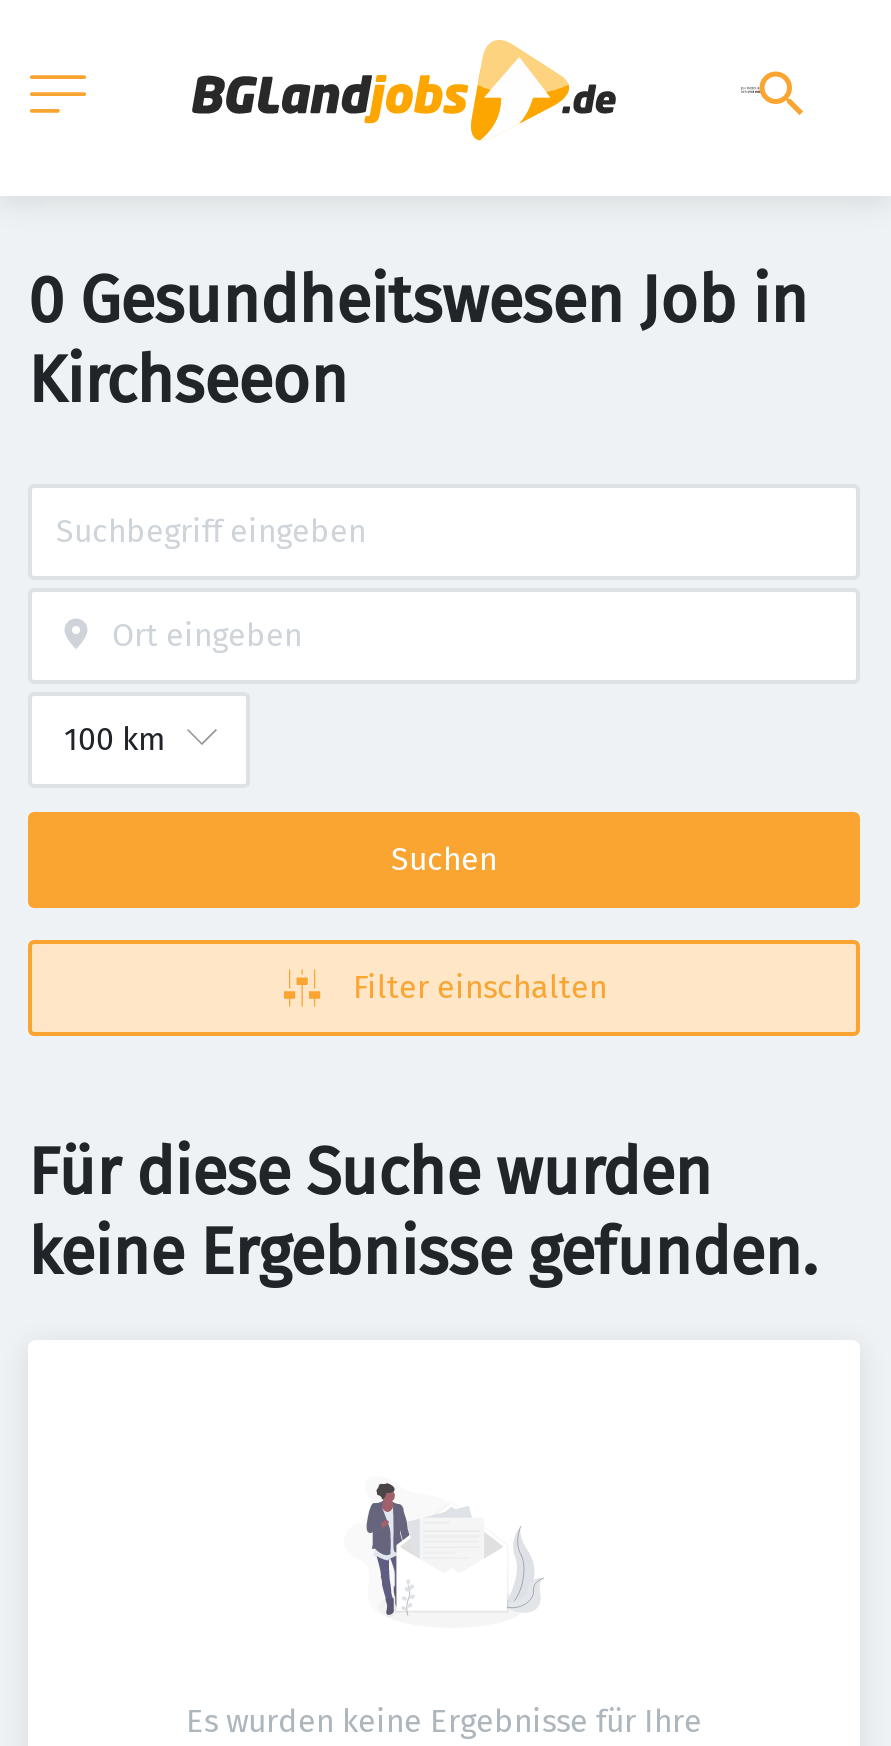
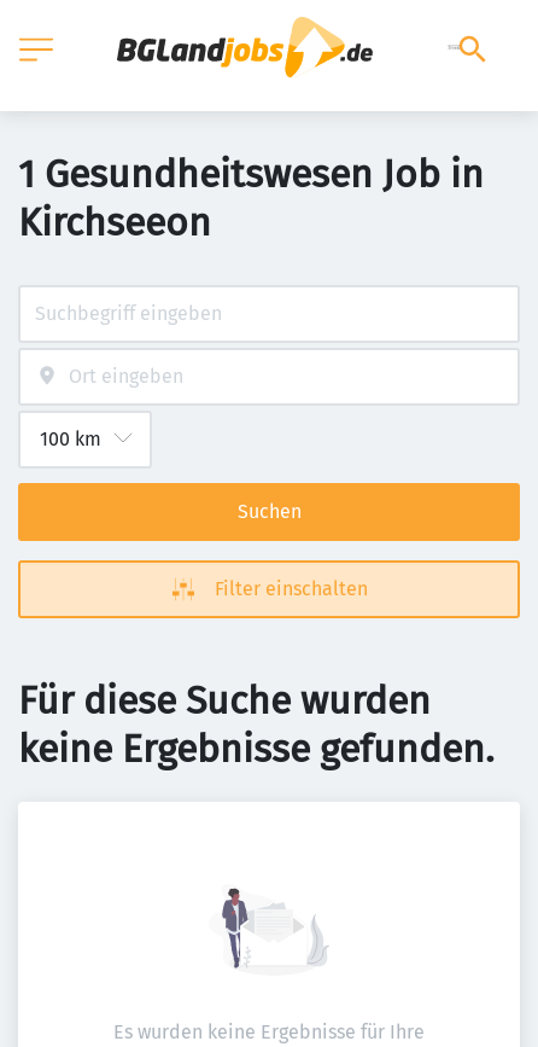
- 0 Gesundheitswesen Job in
+ 1 Gesundheitswesen Job in
